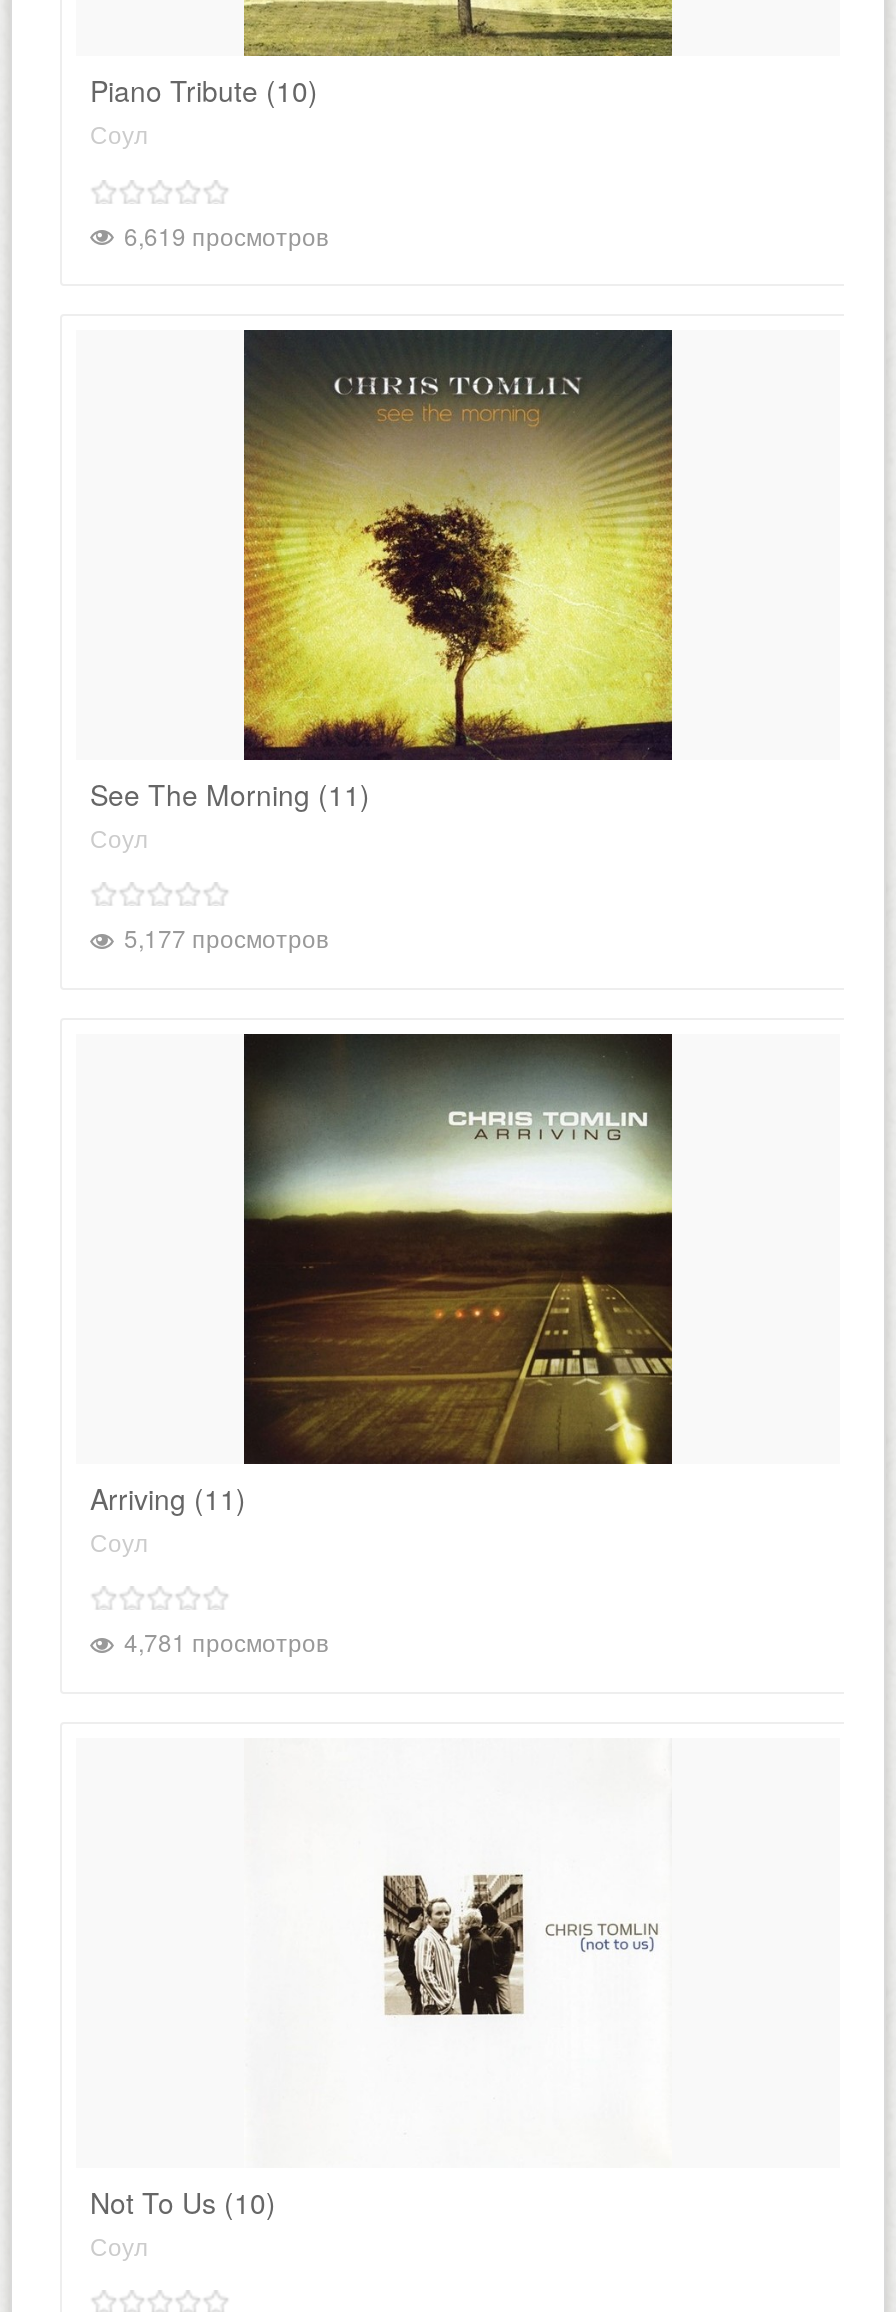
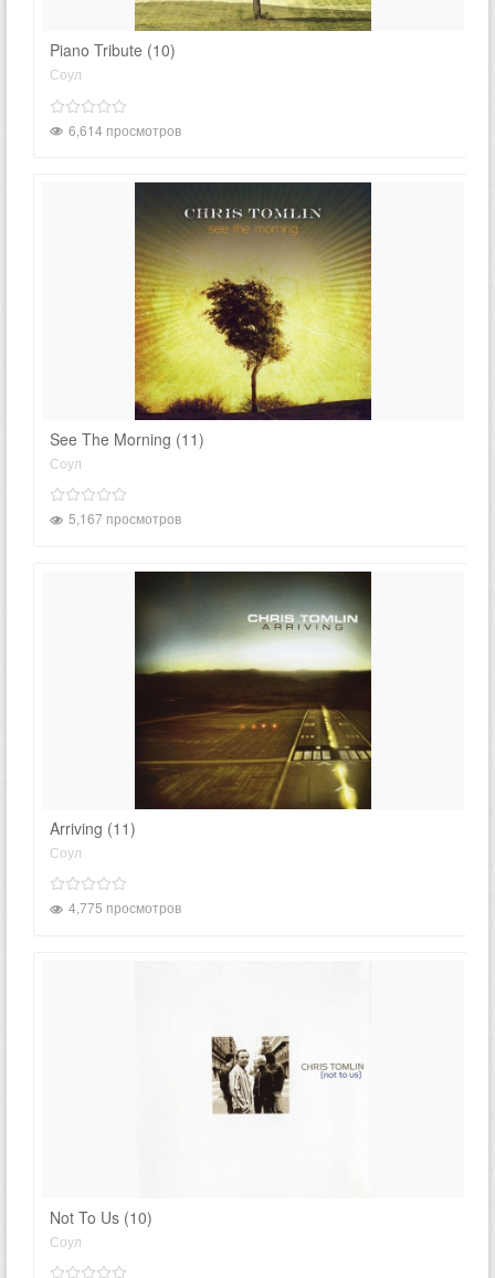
- 6,619 просмотров
+ 6,614 просмотров

- 5,177 просмотров
+ 5,167 просмотров

- 4,781 просмотров
+ 4,775 просмотров
